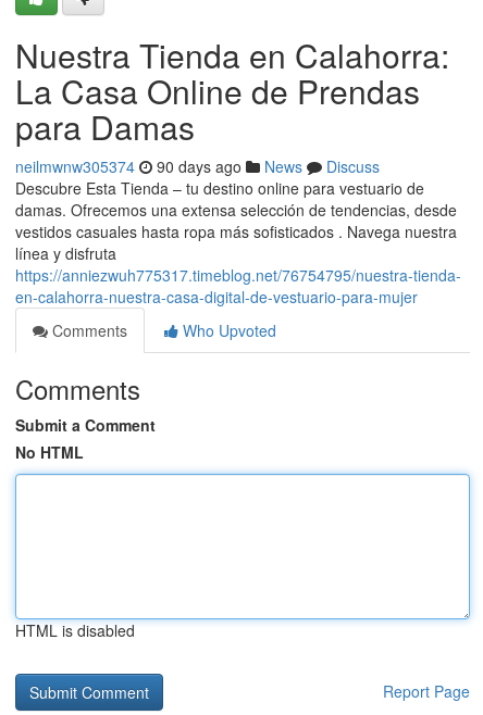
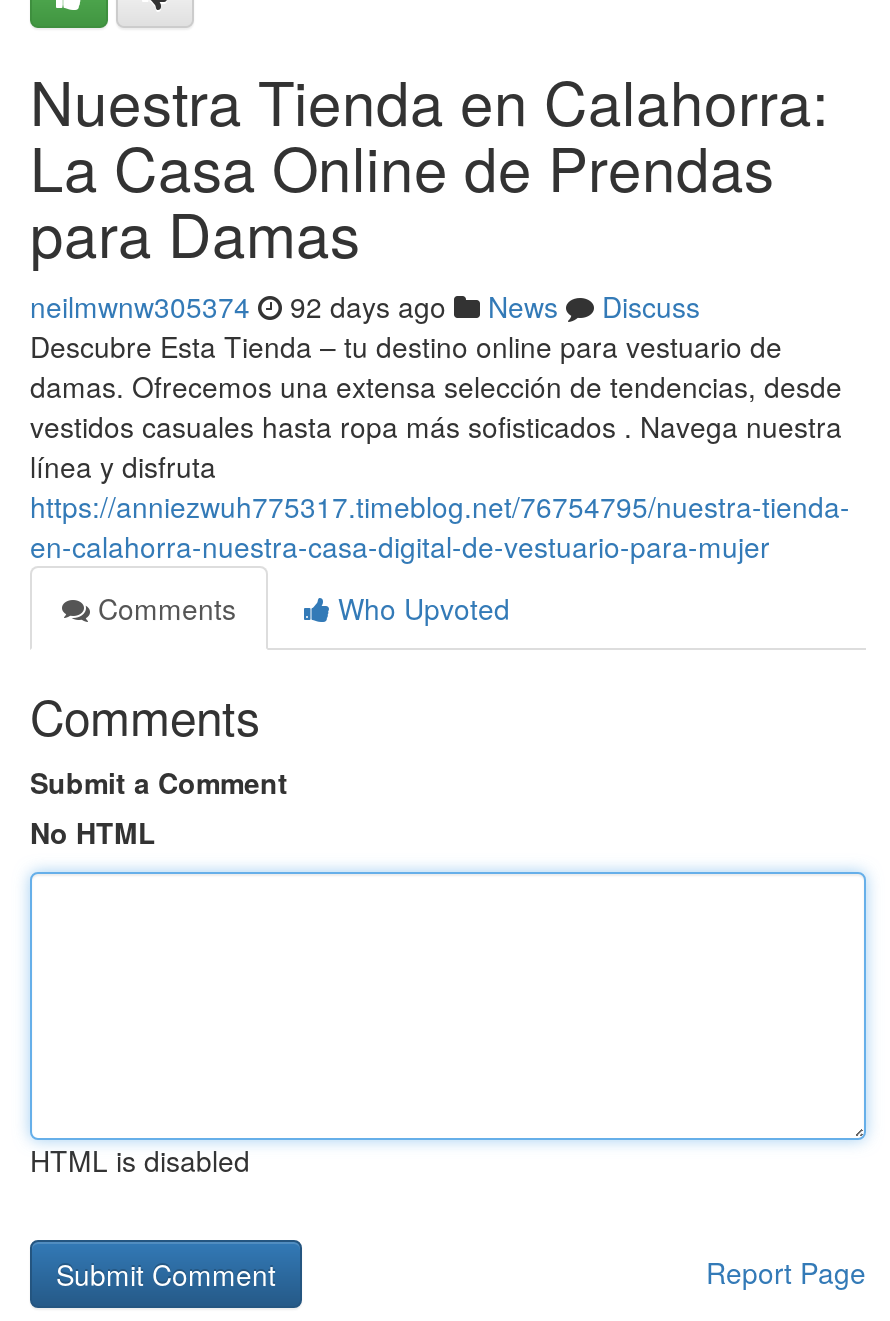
- neilmwnw305374 90 days ago News Discuss
+ neilmwnw305374 92 days ago News Discuss
